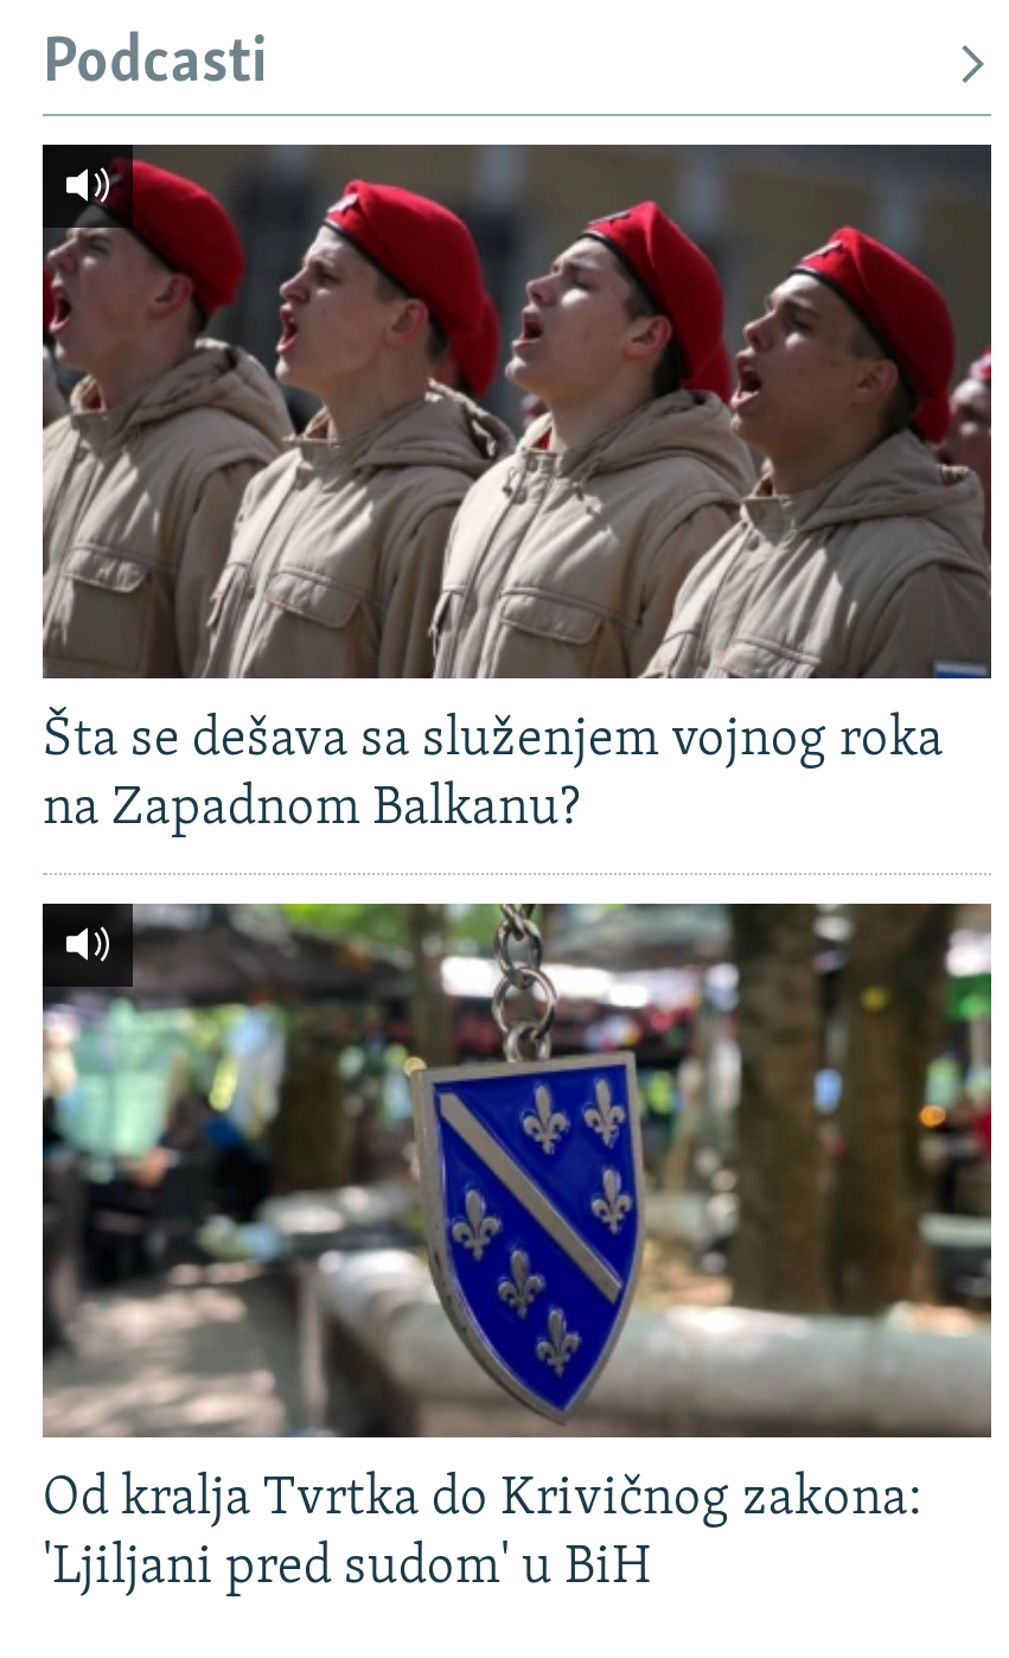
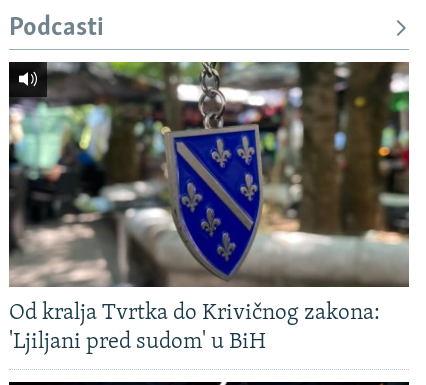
- [image]
- Šta se dešava sa služenjem vojnog roka
- na Zapadnom Balkanu?
